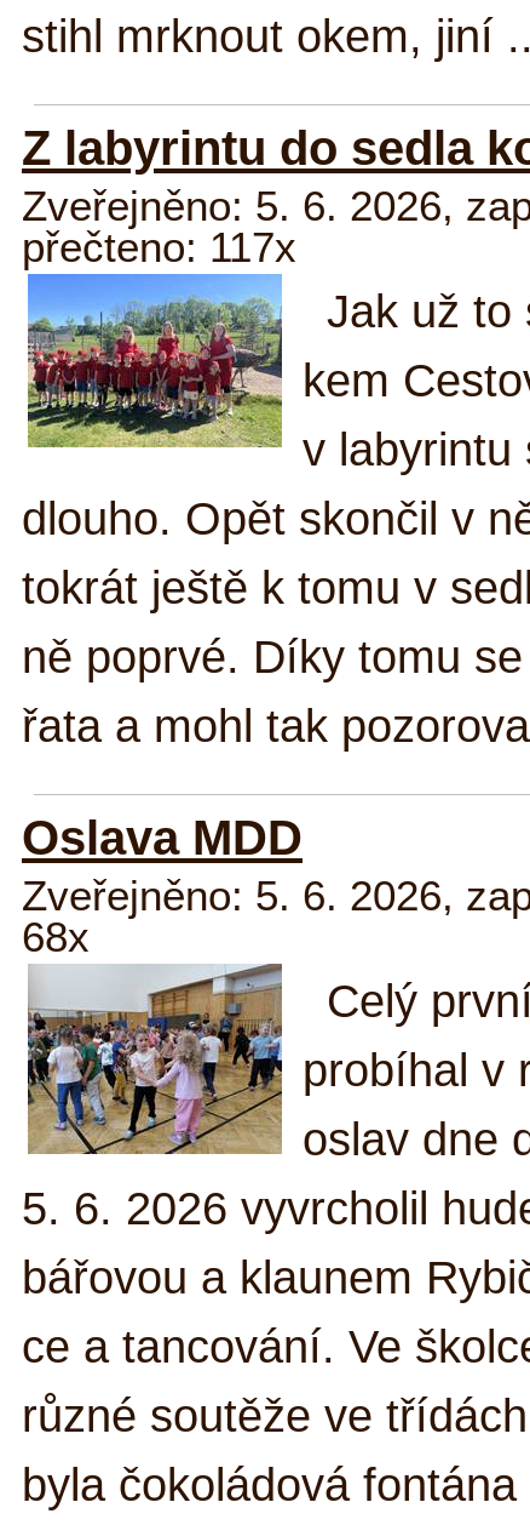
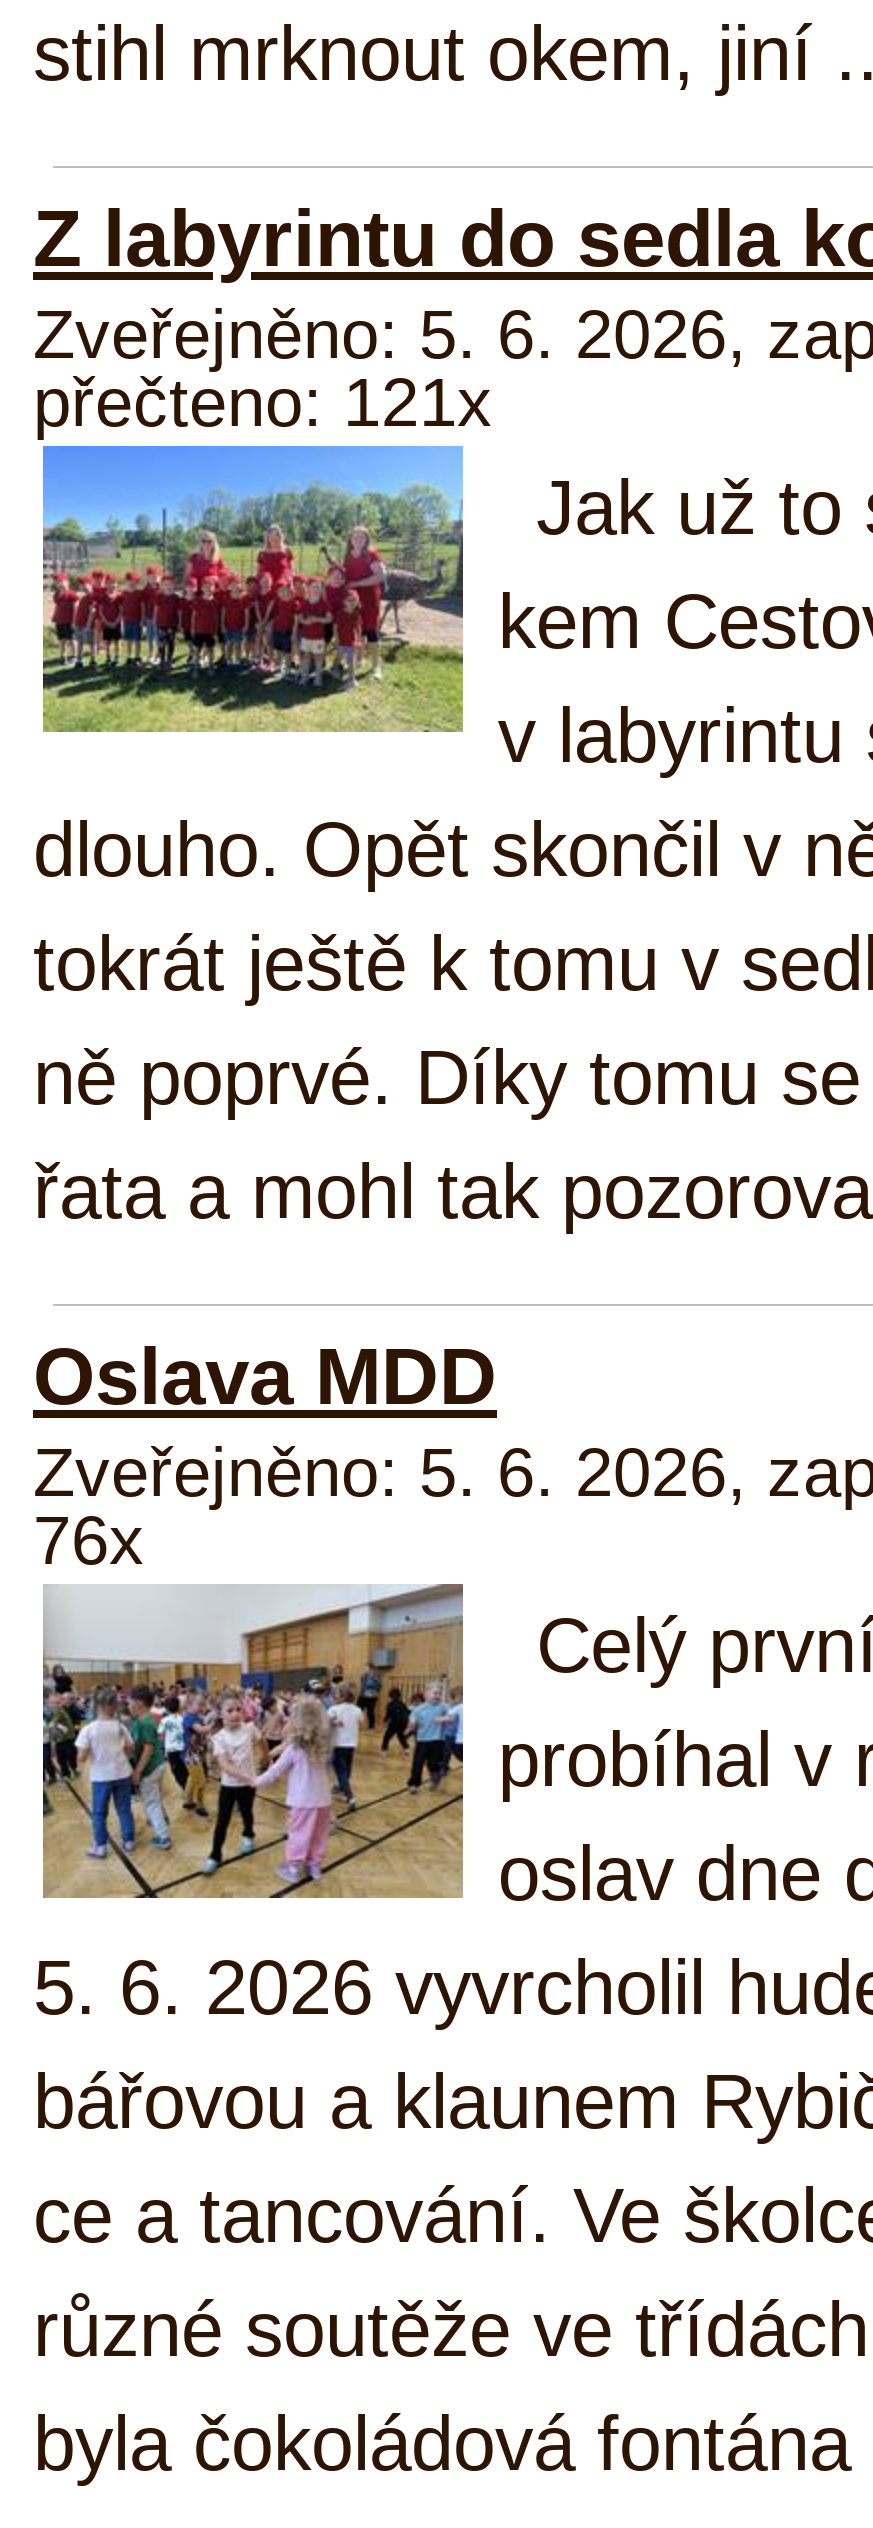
- přečteno: 117x
+ přečteno: 121x

- 68x
+ 76x
